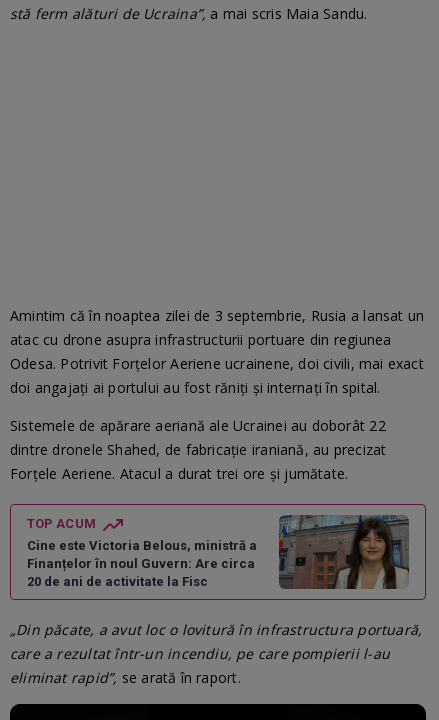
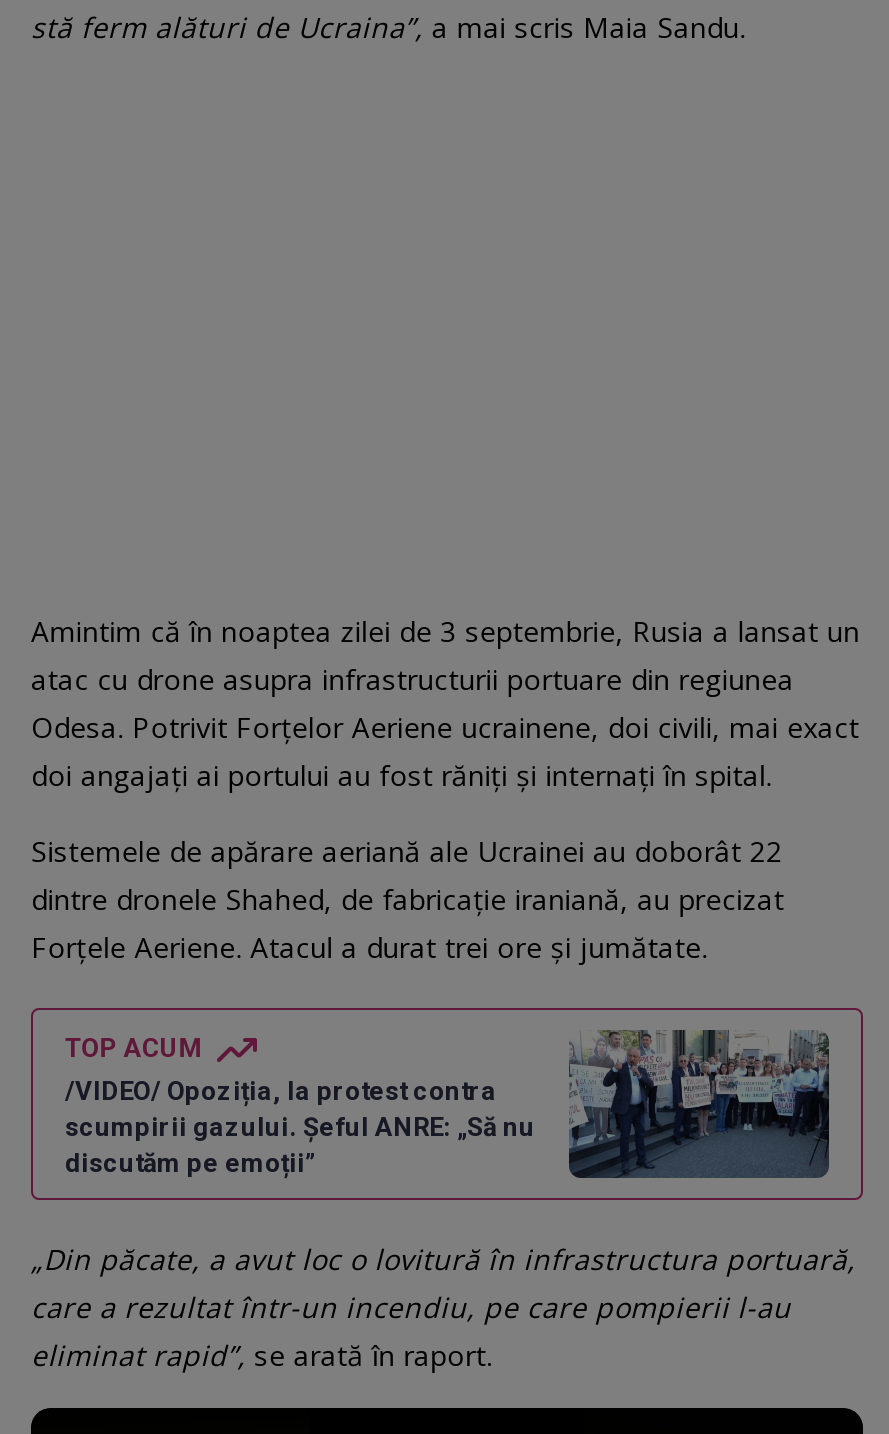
- [image]
- Cine este Victoria Belous, ministră a
- Finanțelor în noul Guvern: Are circa
- 20 de ani de activitate la Fisc
+ [image]
+ /VIDEO/ Opoziția, la protest contra
+ scumpirii gazului. Șeful ANRE: „Să nu
+ discutăm pe emoții”
